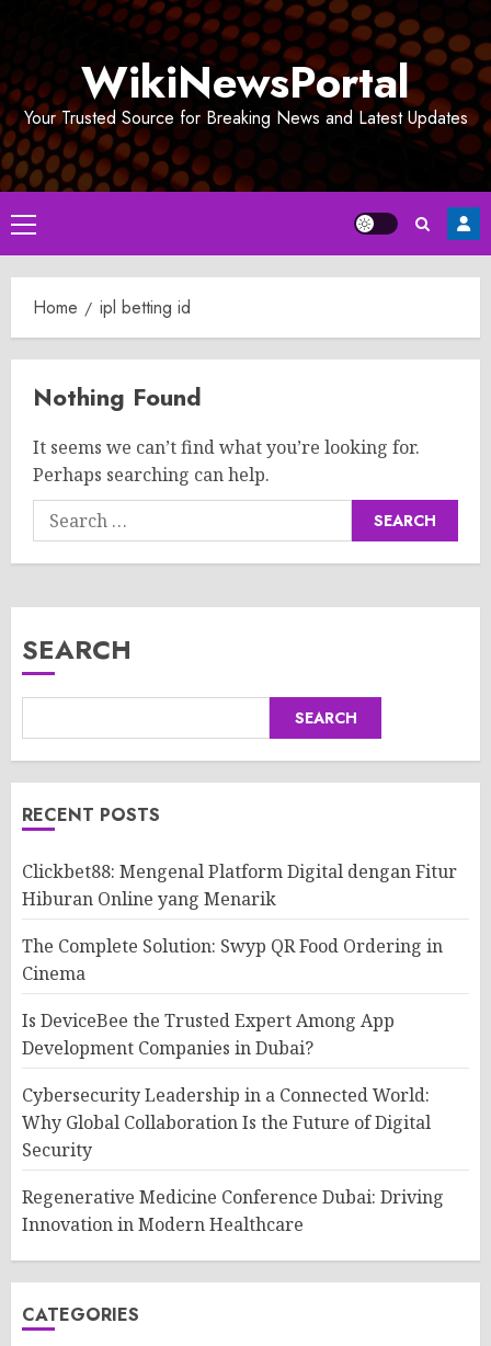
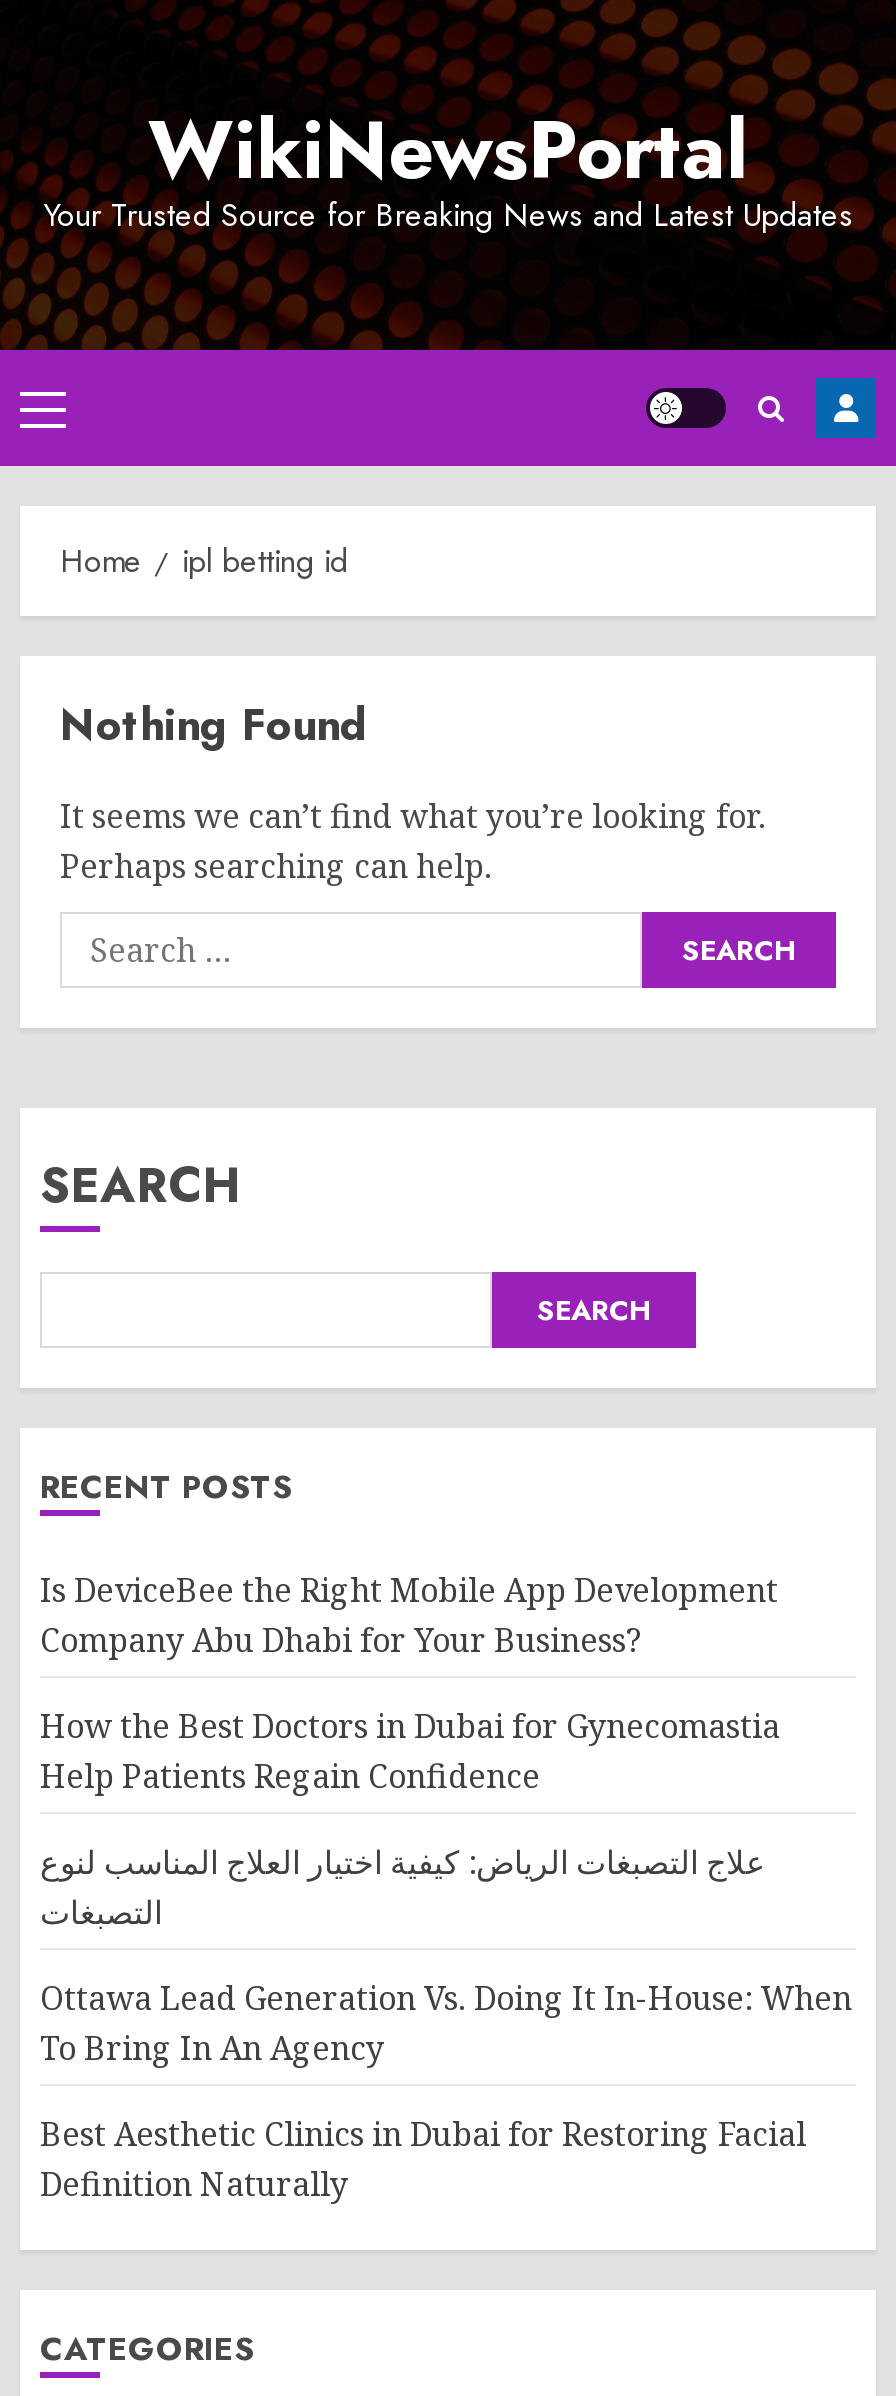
- Clickbet88: Mengenal Platform Digital dengan Fitur
- Hiburan Online yang Menarik
+ Is DeviceBee the Right Mobile App Development
+ Company Abu Dhabi for Your Business?

- The Complete Solution: Swyp QR Food Ordering in
- Cinema
+ How the Best Doctors in Dubai for Gynecomastia
+ Help Patients Regain Confidence

- Is DeviceBee the Trusted Expert Among App
- Development Companies in Dubai?
+ علاج التصبغات الرياض: كيفية اختيار العلاج المناسب لنوع
+ التصبغات

- Cybersecurity Leadership in a Connected World:
- Why Global Collaboration Is the Future of Digital
- Security
+ Ottawa Lead Generation Vs. Doing It In-House: When
+ To Bring In An Agency

- Regenerative Medicine Conference Dubai: Driving
- Innovation in Modern Healthcare
+ Best Aesthetic Clinics in Dubai for Restoring Facial
+ Definition Naturally
